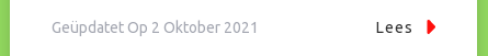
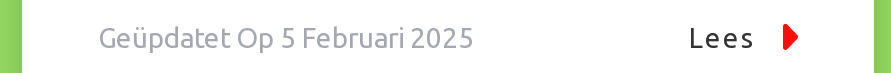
- Geüpdatet Op 2 Oktober 2021
+ Geüpdatet Op 5 Februari 2025
